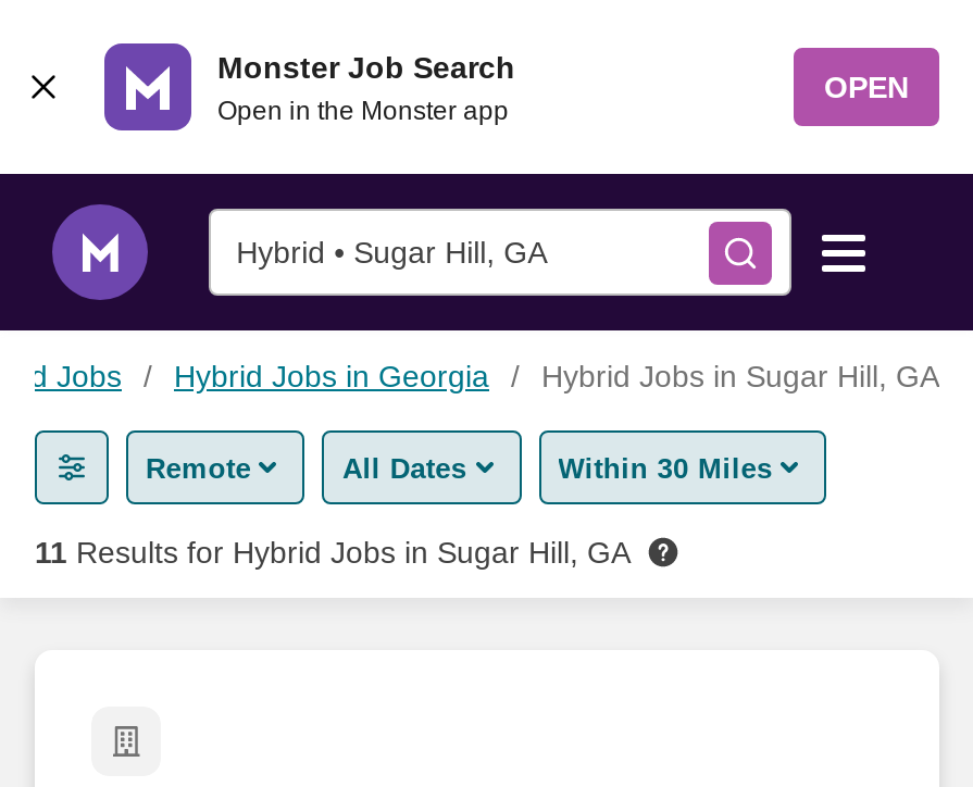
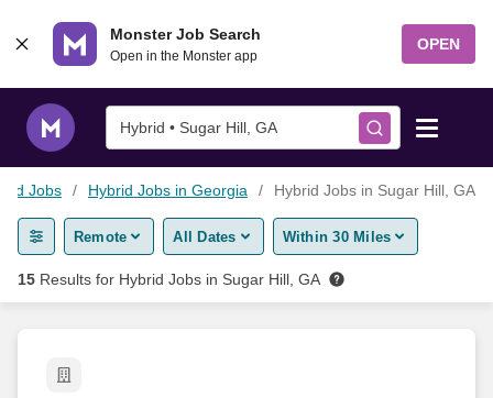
- 11 Results for Hybrid Jobs in Sugar Hill, GA
+ 15 Results for Hybrid Jobs in Sugar Hill, GA
